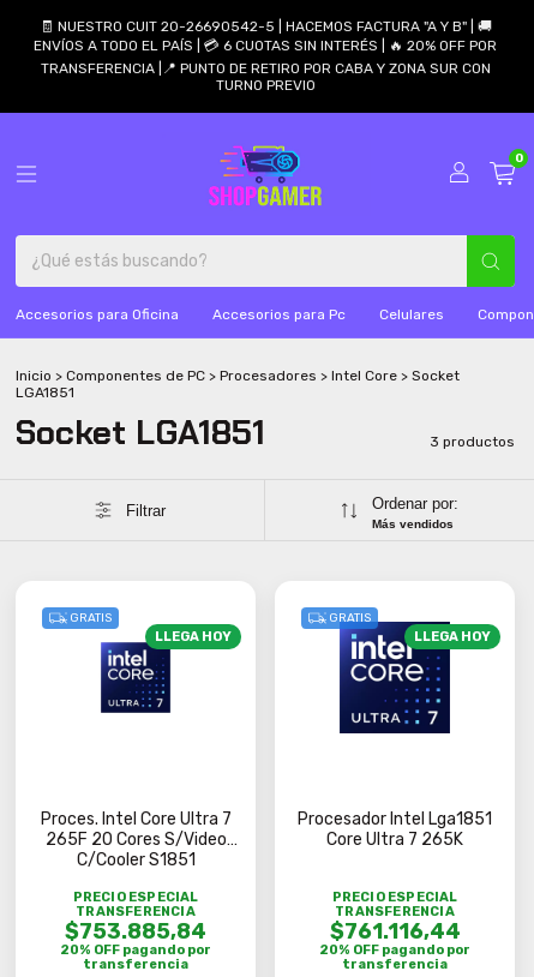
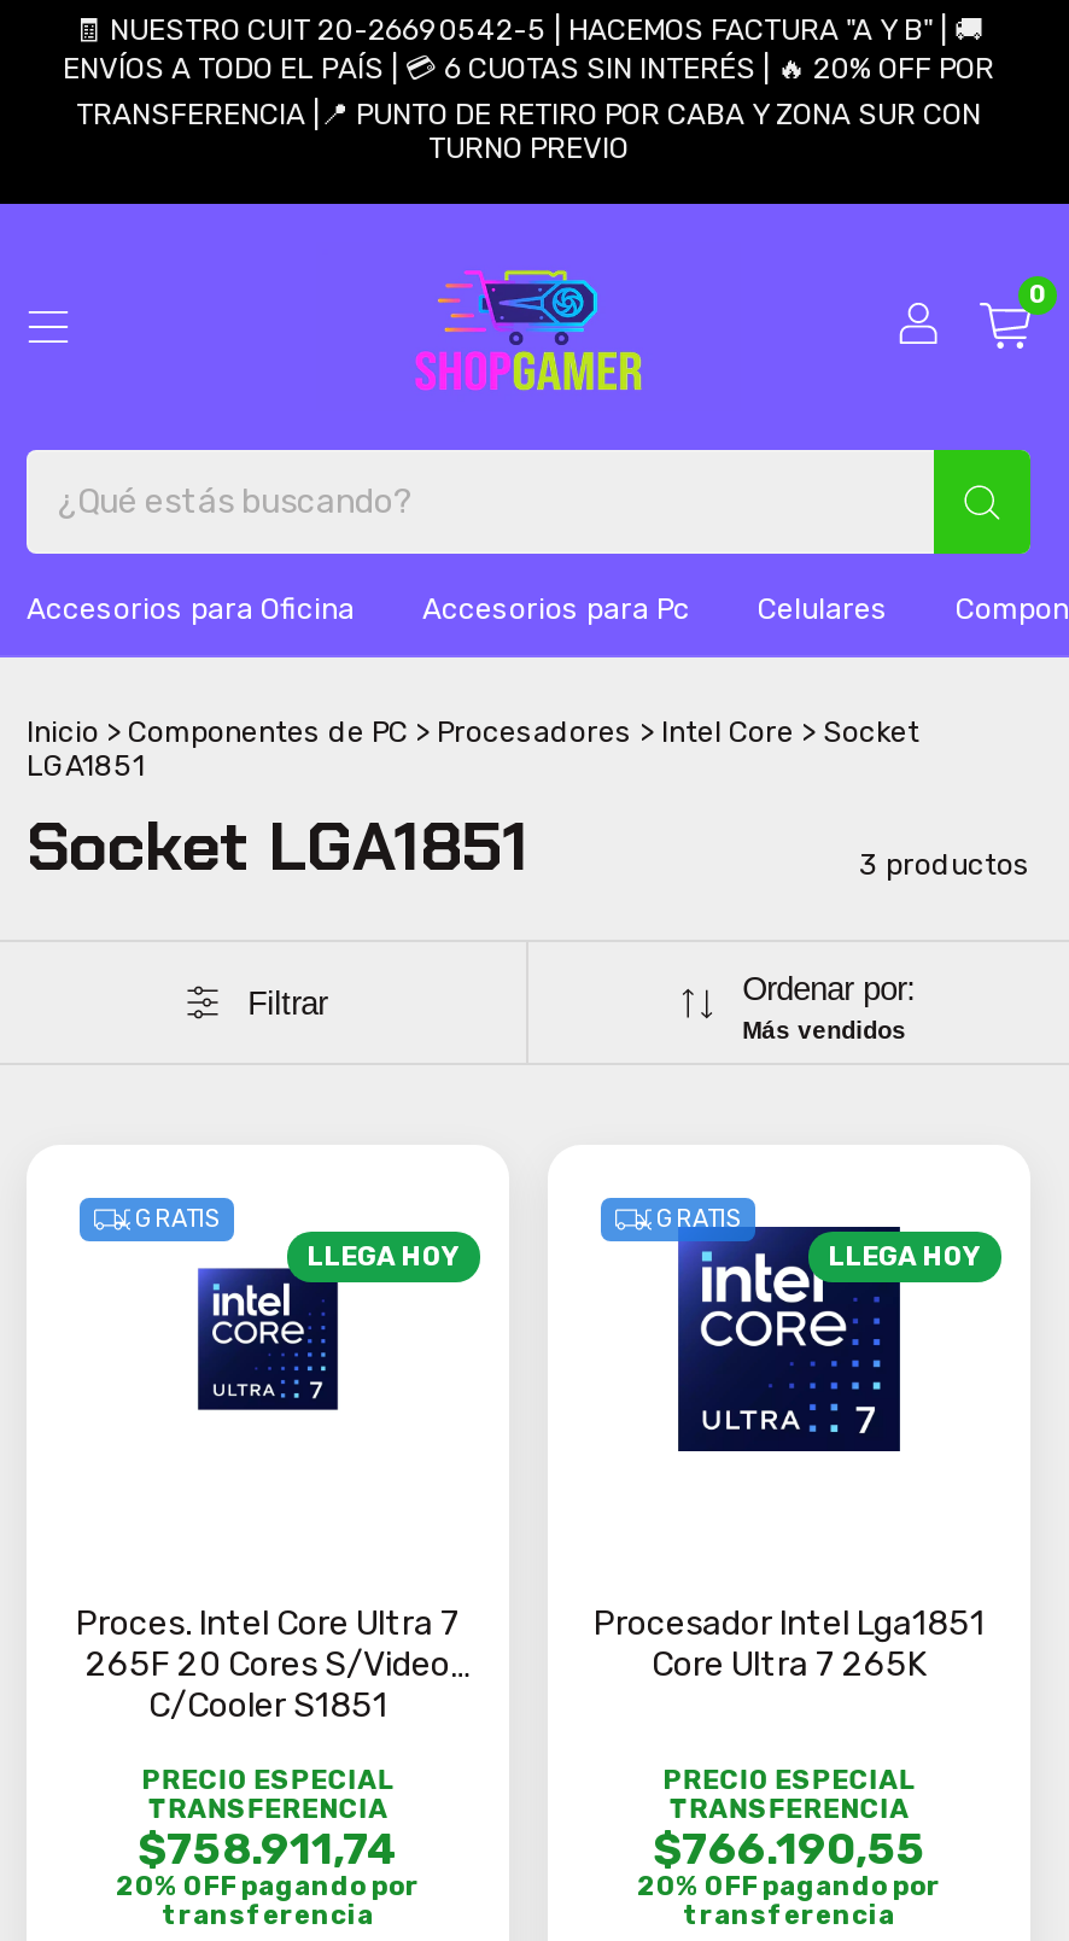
- $753.885,84
+ $758.911,74

- $761.116,44
+ $766.190,55
